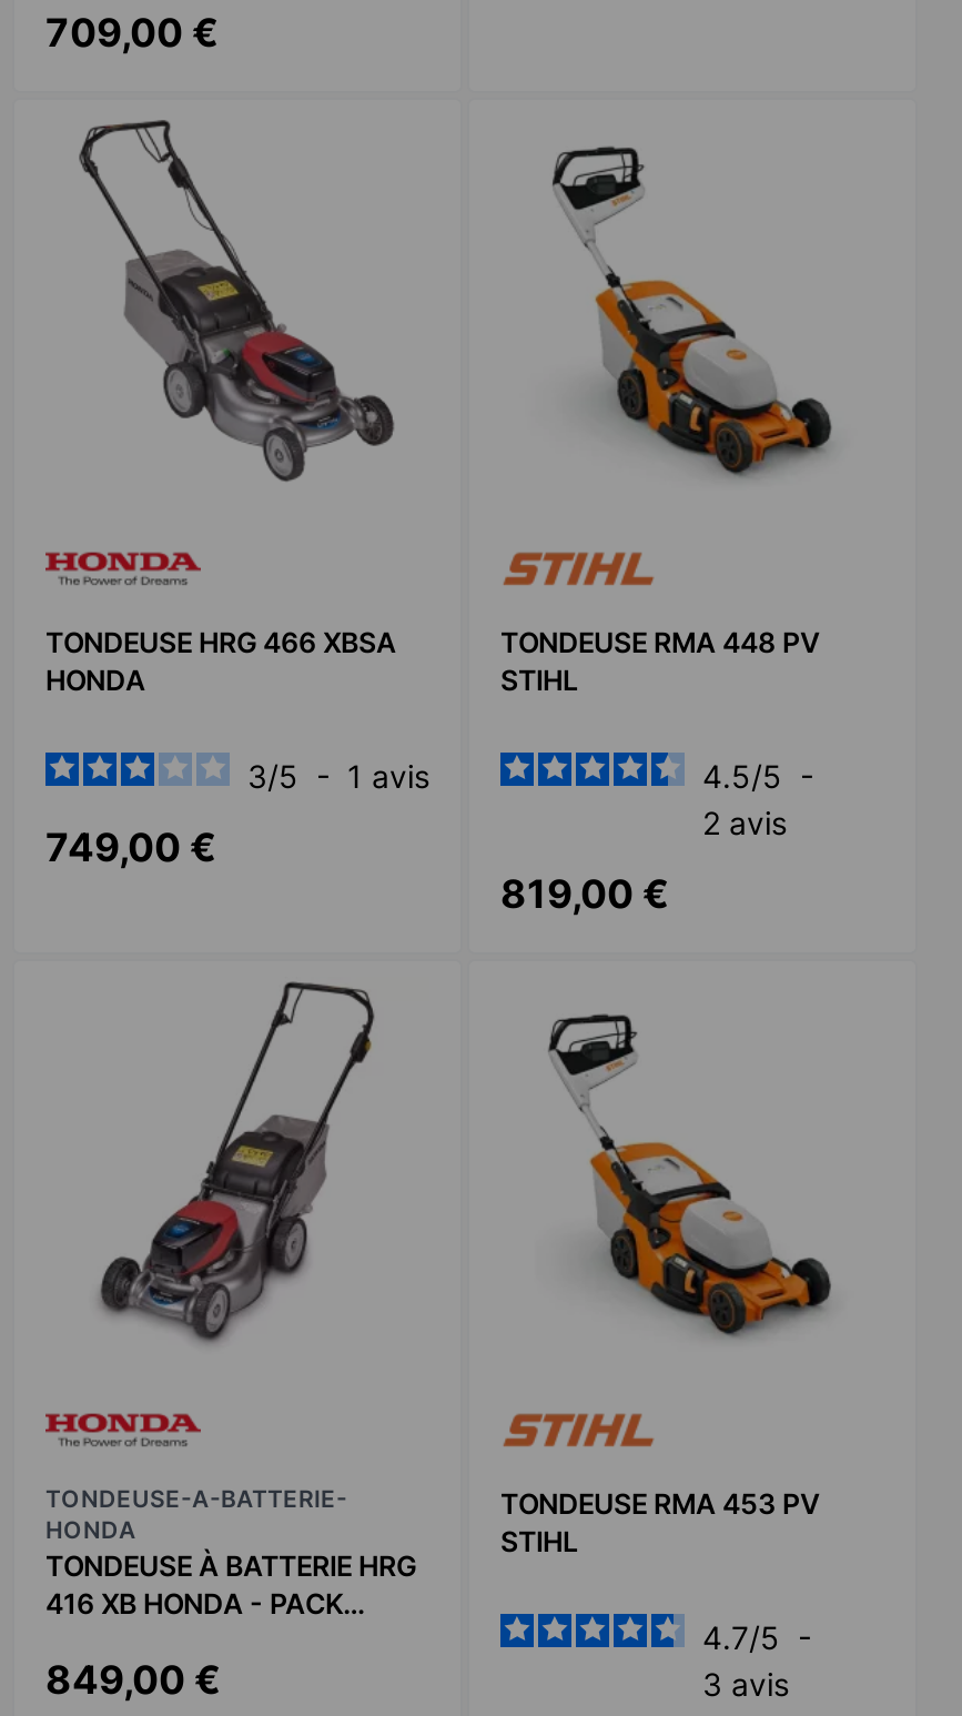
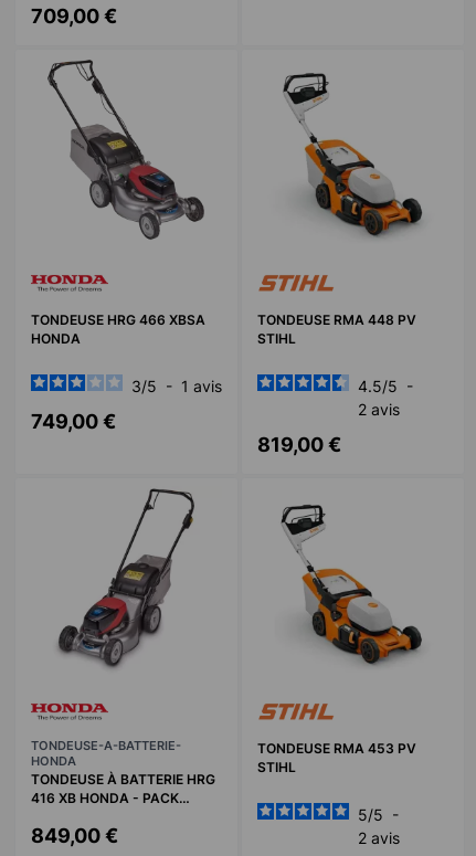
- 4.7/5 -
+ 5/5 -

- 3 avis
+ 2 avis
